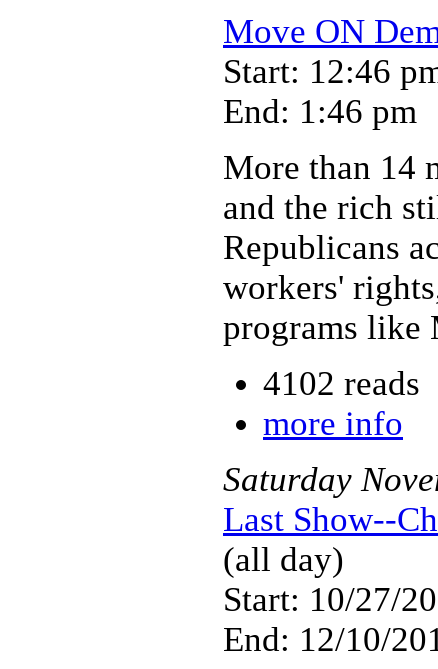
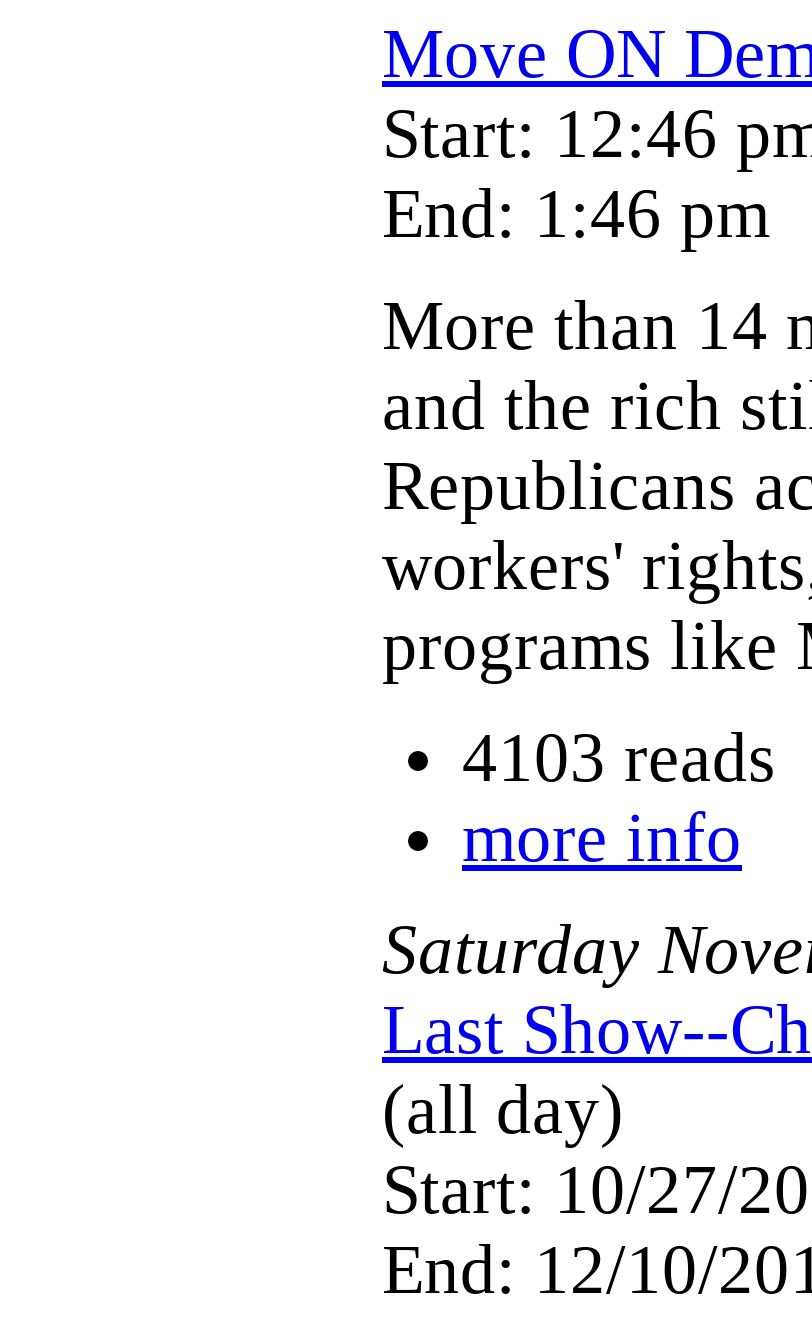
- 4102 reads
+ 4103 reads
